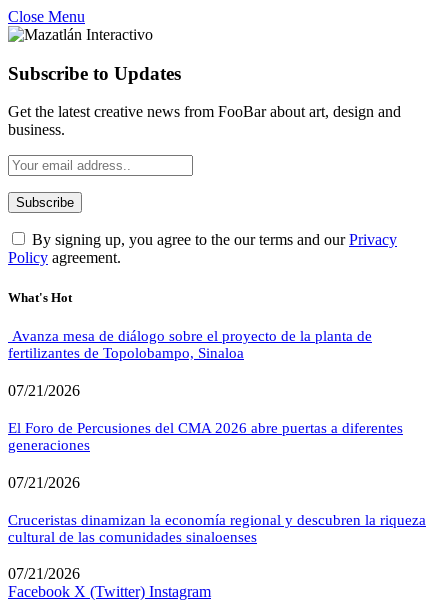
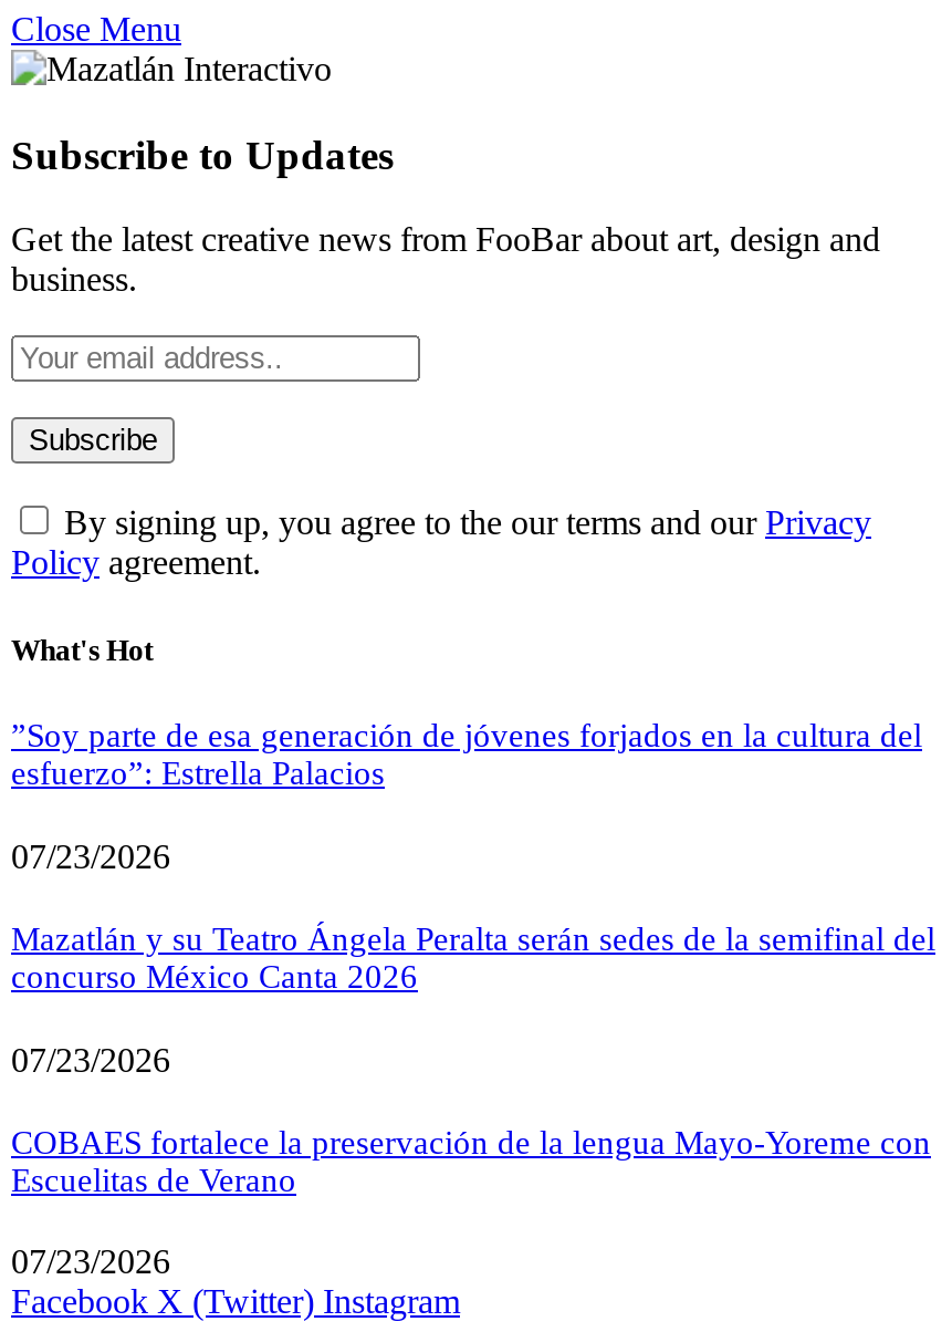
- Avanza mesa de diálogo sobre el proyecto de la planta de
- fertilizantes de Topolobampo, Sinaloa
+ ”Soy parte de esa generación de jóvenes forjados en la cultura del
+ esfuerzo”: Estrella Palacios

- 07/21/2026
+ 07/23/2026

- El Foro de Percusiones del CMA 2026 abre puertas a diferentes
- generaciones
+ Mazatlán y su Teatro Ángela Peralta serán sedes de la semifinal del
+ concurso México Canta 2026

- 07/21/2026
+ 07/23/2026

- Cruceristas dinamizan la economía regional y descubren la riqueza
- cultural de las comunidades sinaloenses
+ COBAES fortalece la preservación de la lengua Mayo-Yoreme con
+ Escuelitas de Verano

- 07/21/2026
+ 07/23/2026
